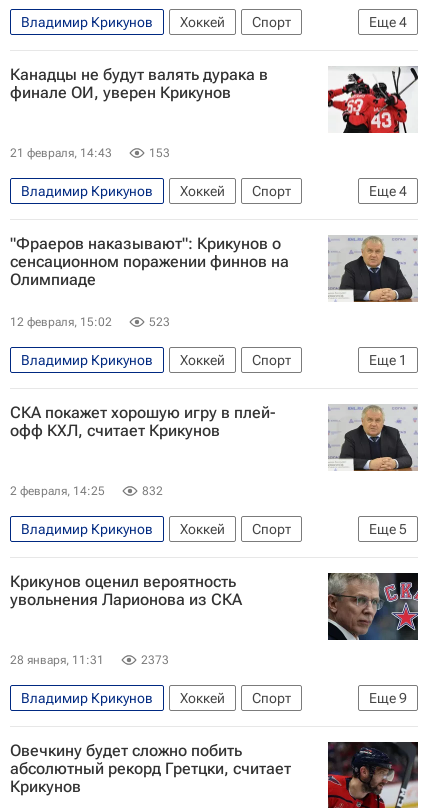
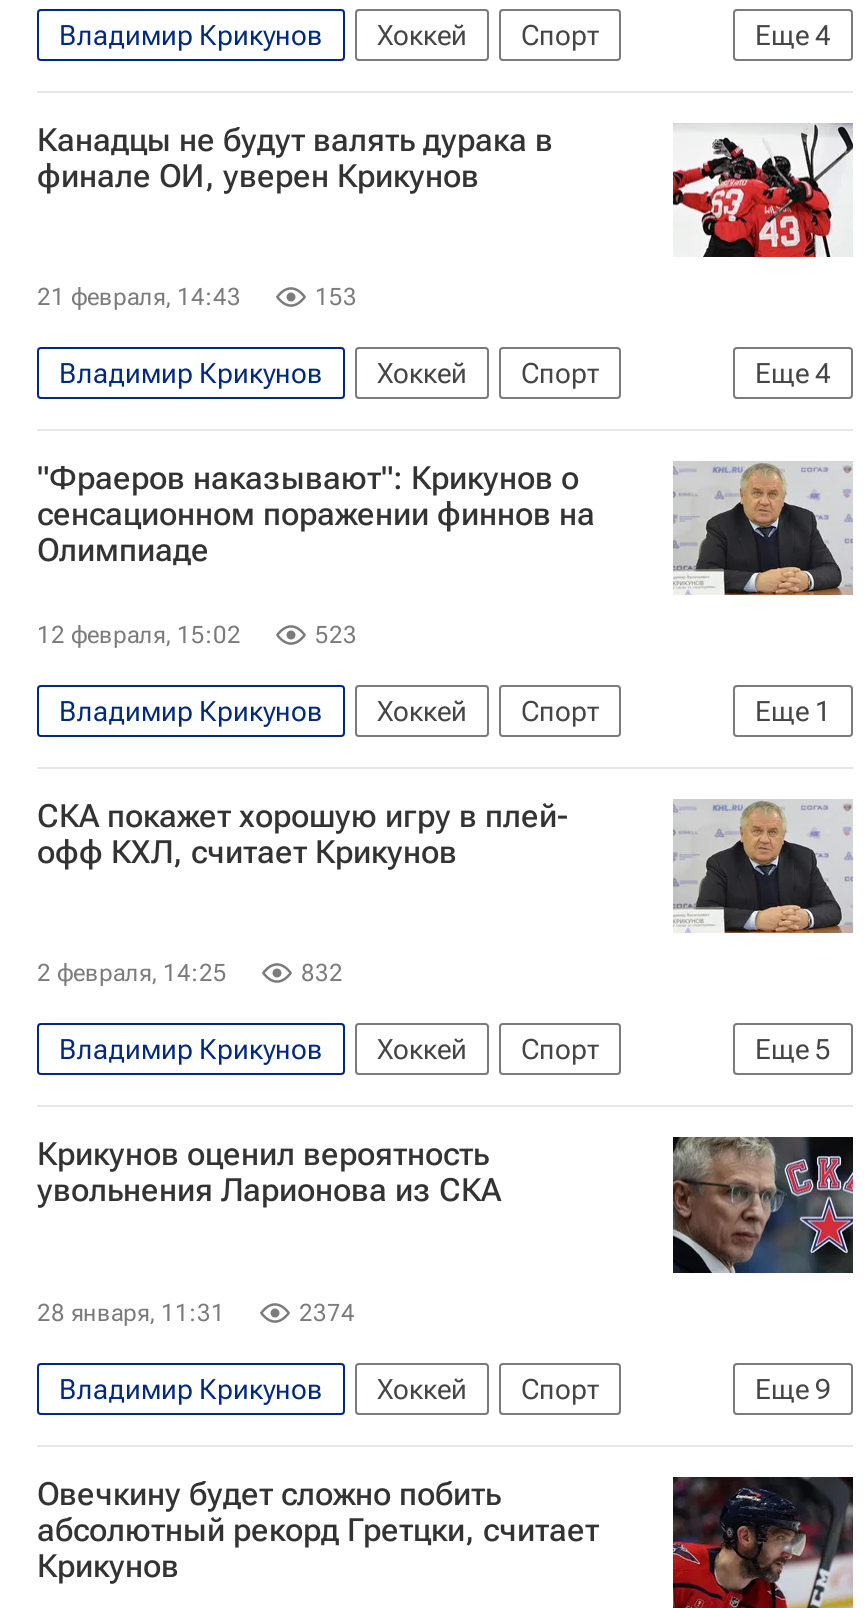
- 2373
+ 2374
